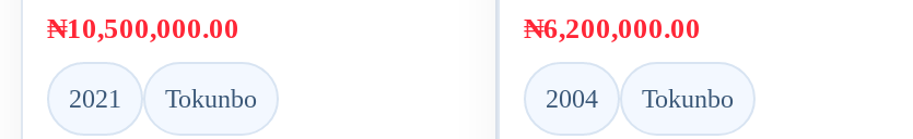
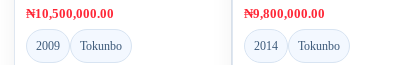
- ₦6,200,000.00
+ ₦9,800,000.00

- 2021 Tokunbo
+ 2009 Tokunbo

- 2004 Tokunbo
+ 2014 Tokunbo
